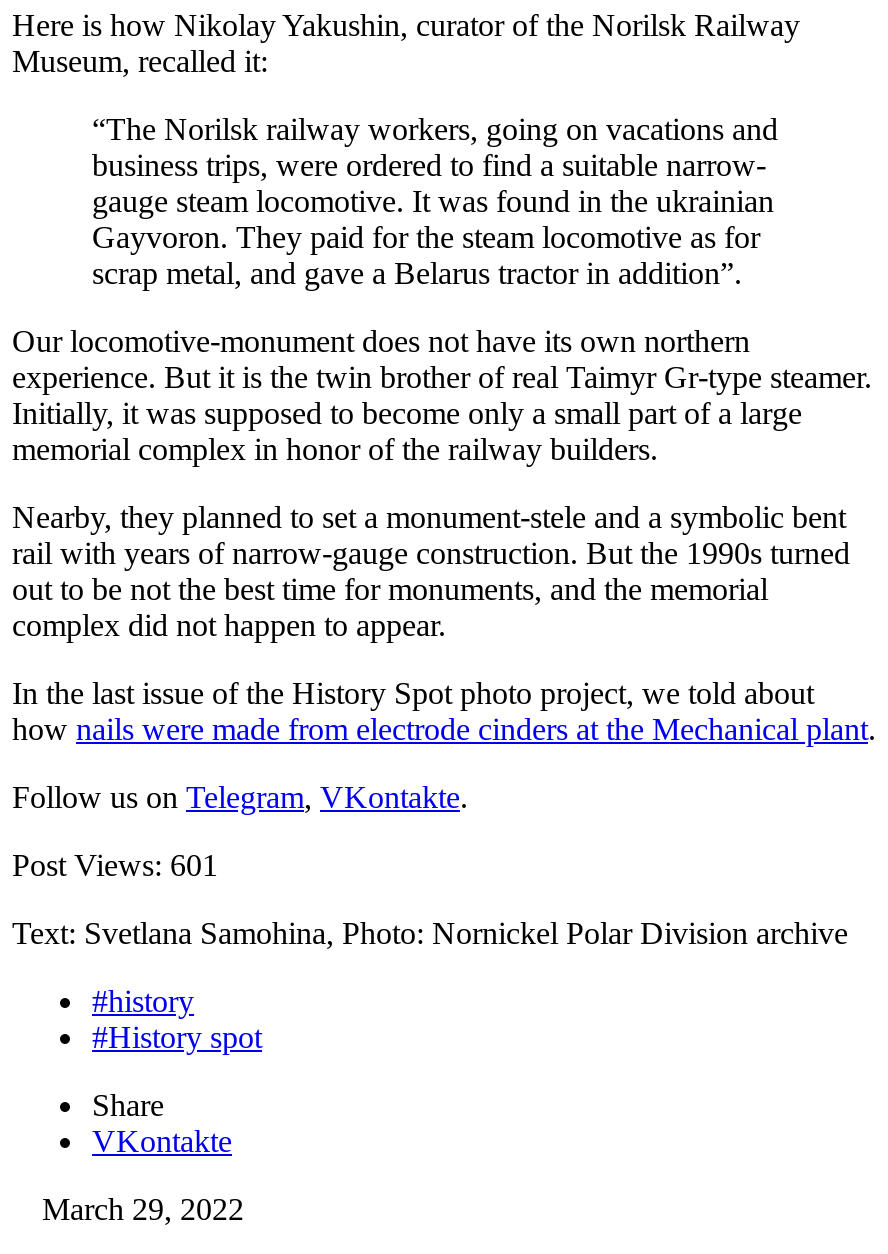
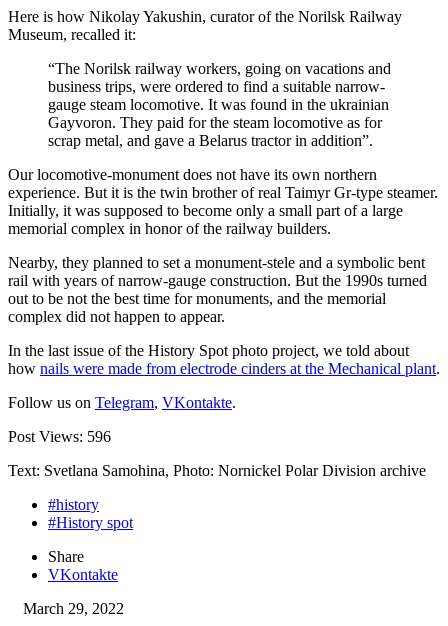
- Post Views: 601
+ Post Views: 596
